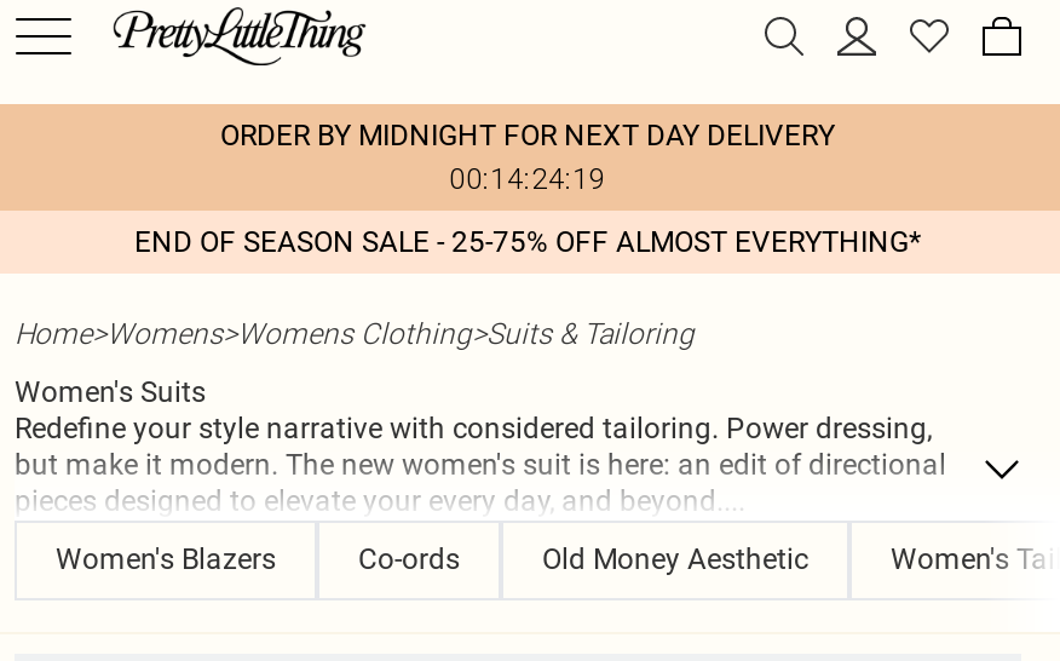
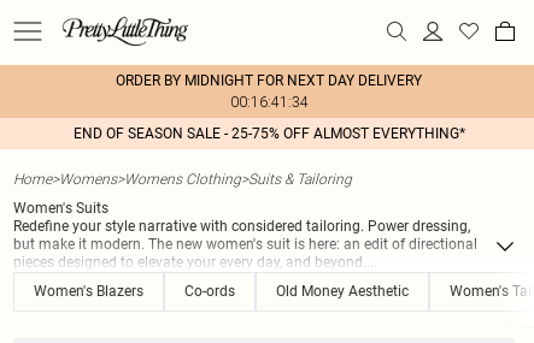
- 00:14:24:19
+ 00:16:41:34
